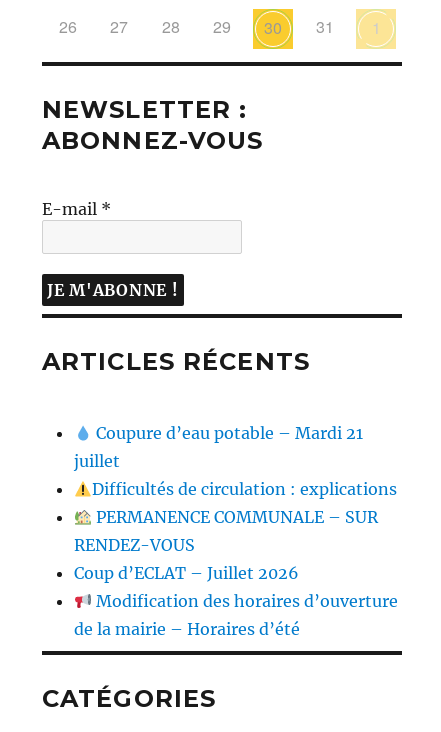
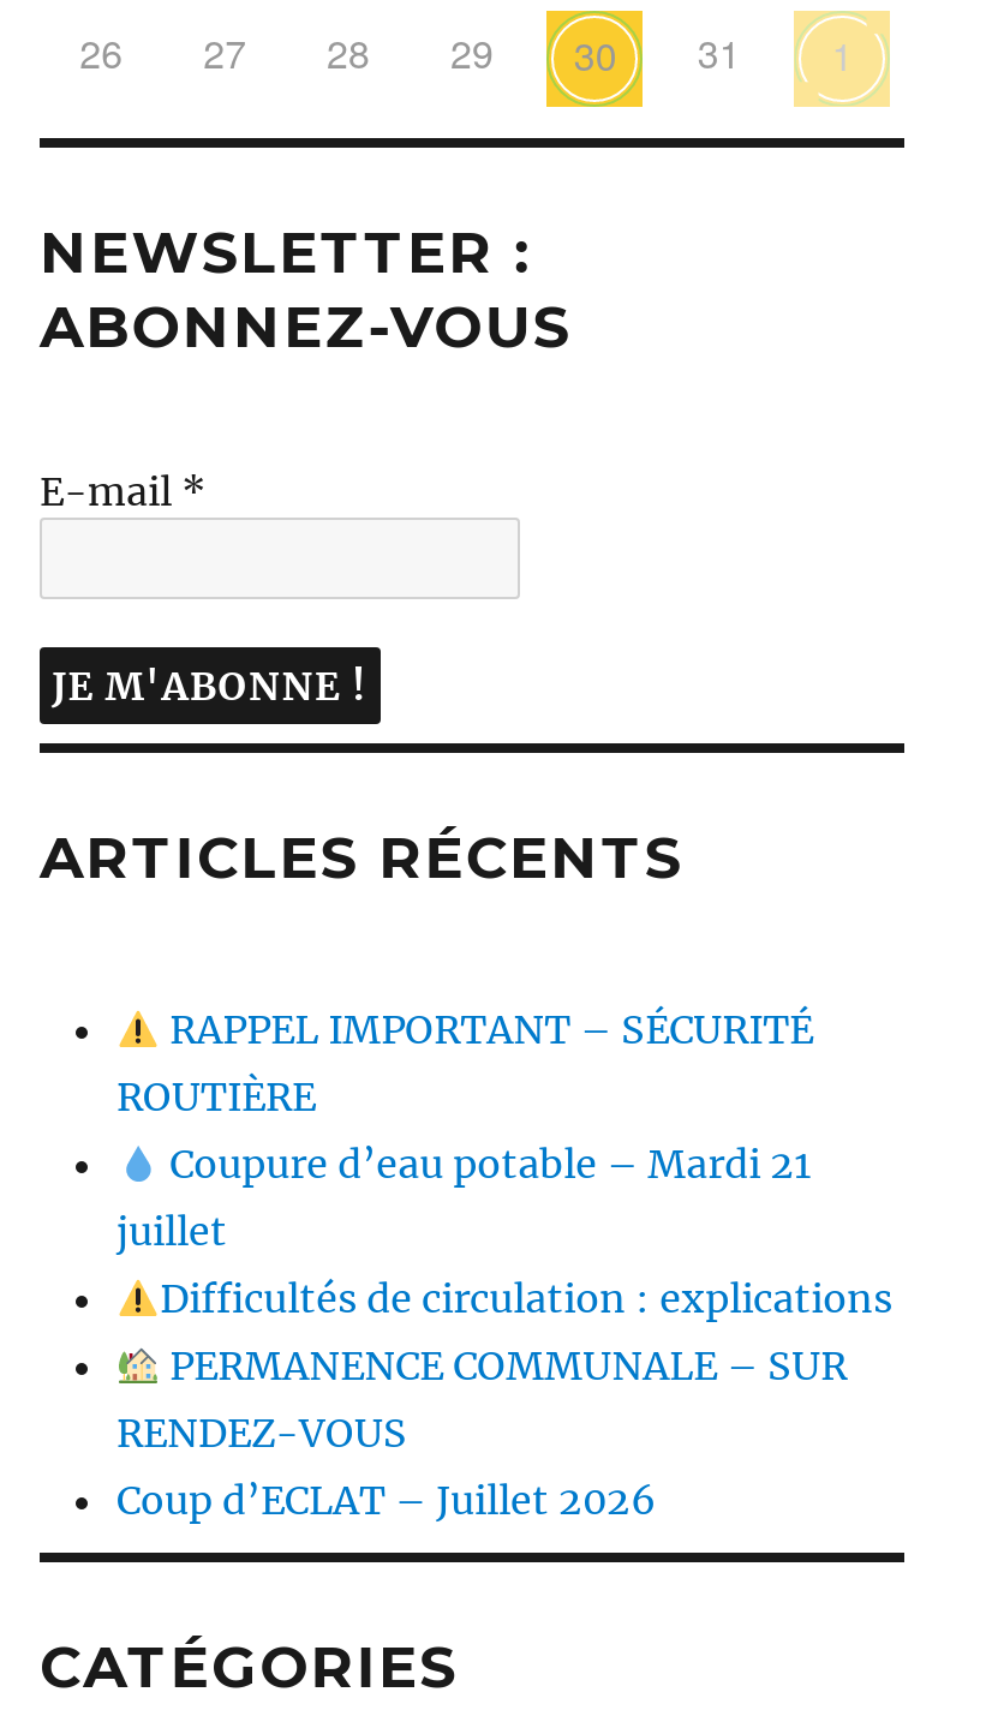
+ RAPPEL IMPORTANT – SÉCURITÉ
+ ROUTIÈRE

moved down: Coupure d’eau potable – Mardi 21 | juillet | Difficultés de circulation : explications | PERMANENCE COMMUNALE – SUR | RENDEZ-VOUS | Coup d’ECLAT – Juillet 2026

- Modification des horaires d’ouverture
- de la mairie – Horaires d’été
